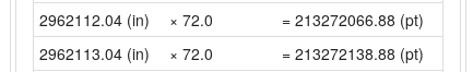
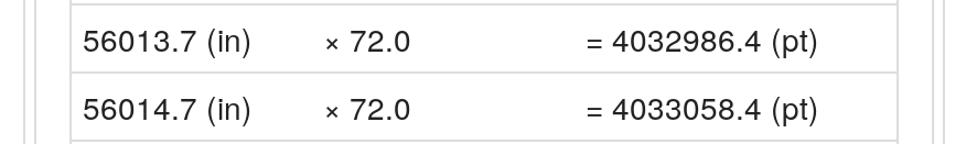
- 2962112.04 (in) × 72.0
+ 56013.7 (in) × 72.0

- = 213272066.88 (pt)
+ = 4032986.4 (pt)

- 2962113.04 (in) × 72.0
+ 56014.7 (in) × 72.0

- = 213272138.88 (pt)
+ = 4033058.4 (pt)
